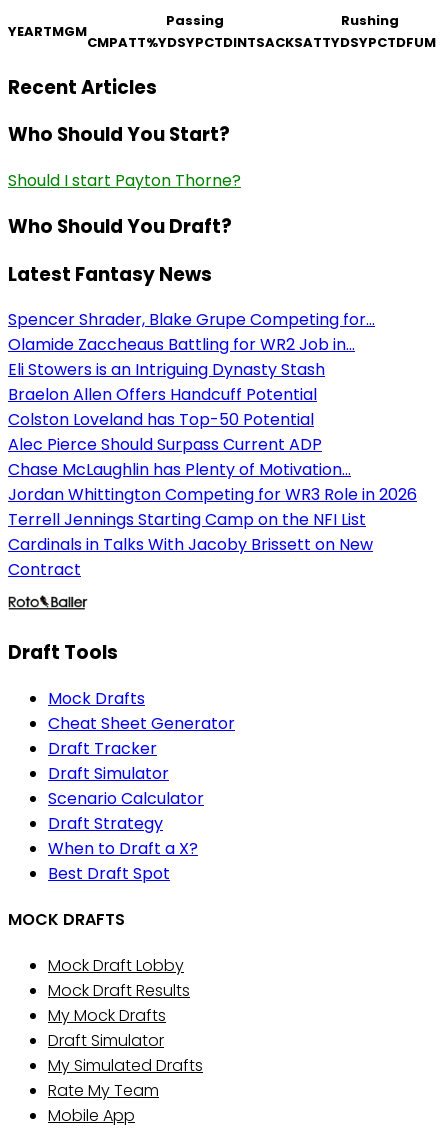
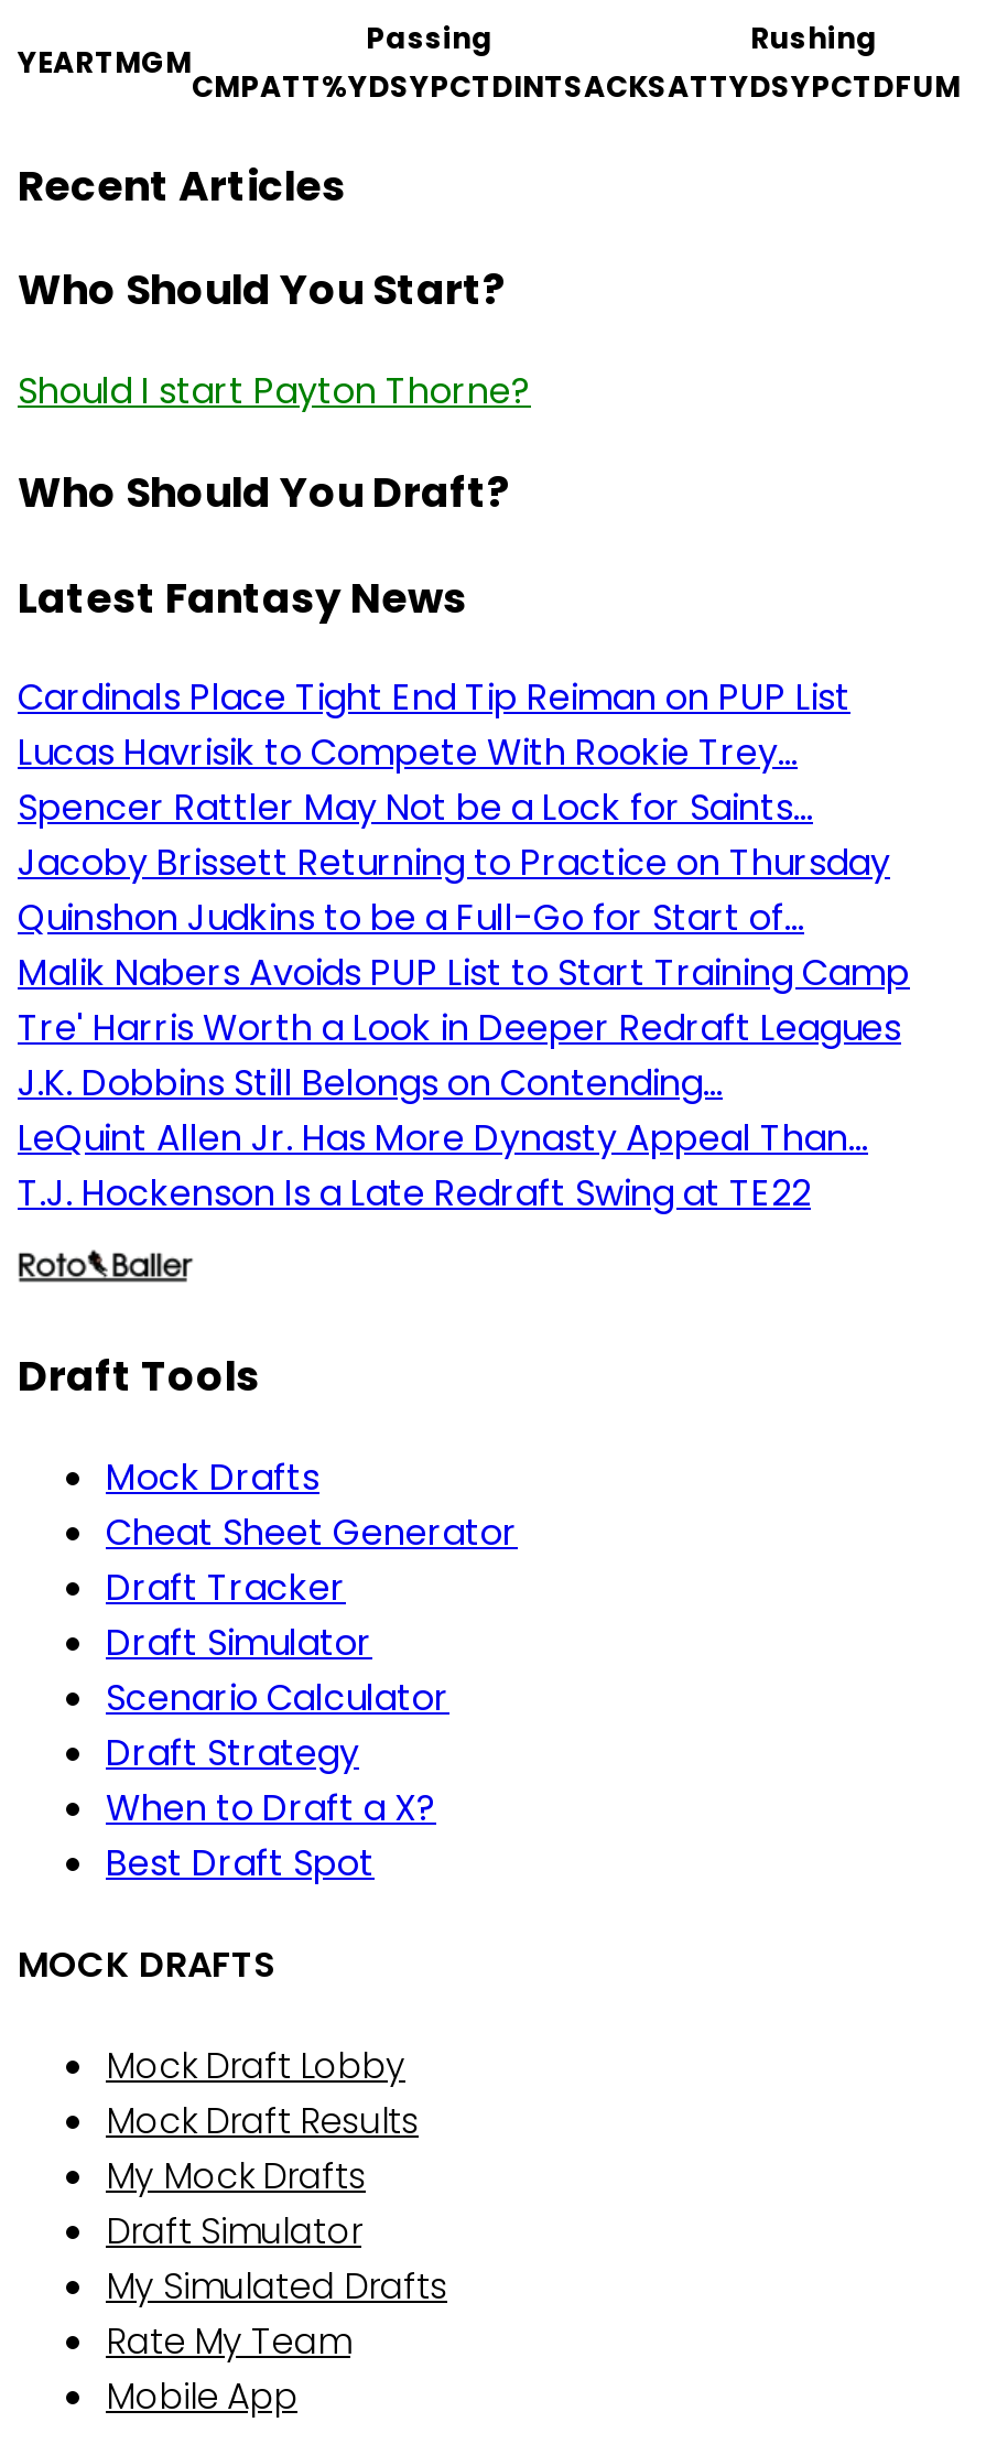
- Spencer Shrader, Blake Grupe Competing for...
- Olamide Zaccheaus Battling for WR2 Job in...
- Eli Stowers is an Intriguing Dynasty Stash
- Braelon Allen Offers Handcuff Potential
- Colston Loveland has Top-50 Potential
- Alec Pierce Should Surpass Current ADP
- Chase McLaughlin has Plenty of Motivation...
- Jordan Whittington Competing for WR3 Role in 2026
- Terrell Jennings Starting Camp on the NFI List
- Cardinals in Talks With Jacoby Brissett on New
- Contract
+ Cardinals Place Tight End Tip Reiman on PUP List
+ Lucas Havrisik to Compete With Rookie Trey...
+ Spencer Rattler May Not be a Lock for Saints...
+ Jacoby Brissett Returning to Practice on Thursday
+ Quinshon Judkins to be a Full-Go for Start of...
+ Malik Nabers Avoids PUP List to Start Training Camp
+ Tre' Harris Worth a Look in Deeper Redraft Leagues
+ J.K. Dobbins Still Belongs on Contending...
+ LeQuint Allen Jr. Has More Dynasty Appeal Than...
+ T.J. Hockenson Is a Late Redraft Swing at TE22
